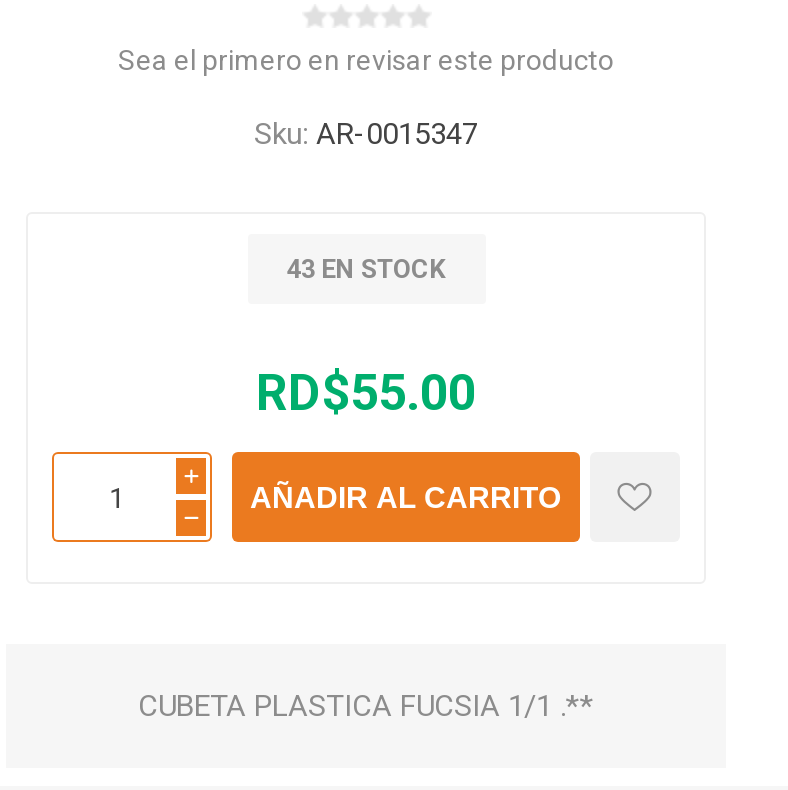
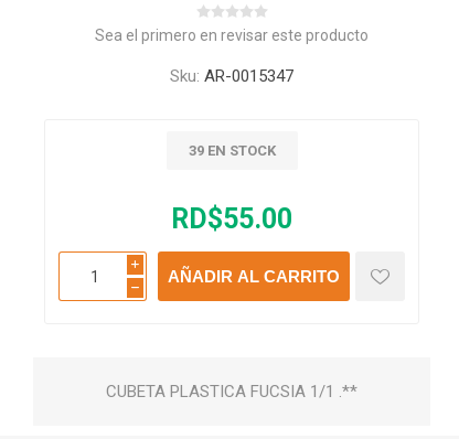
- 43 EN STOCK
+ 39 EN STOCK
